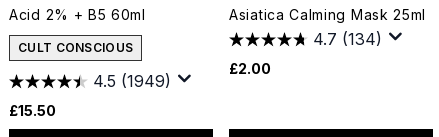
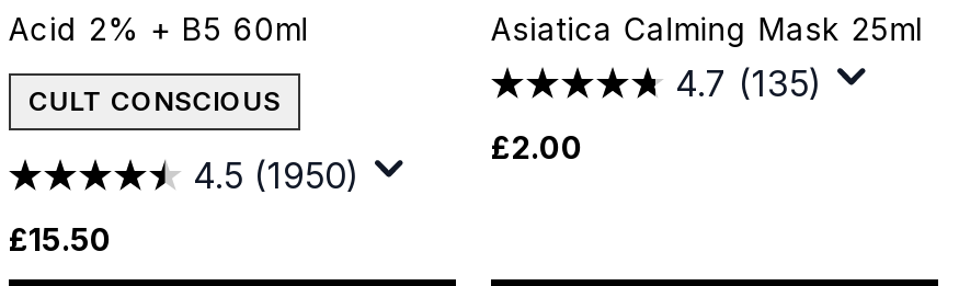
- 4.7 (134)
+ 4.7 (135)

- 4.5 (1949)
+ 4.5 (1950)
